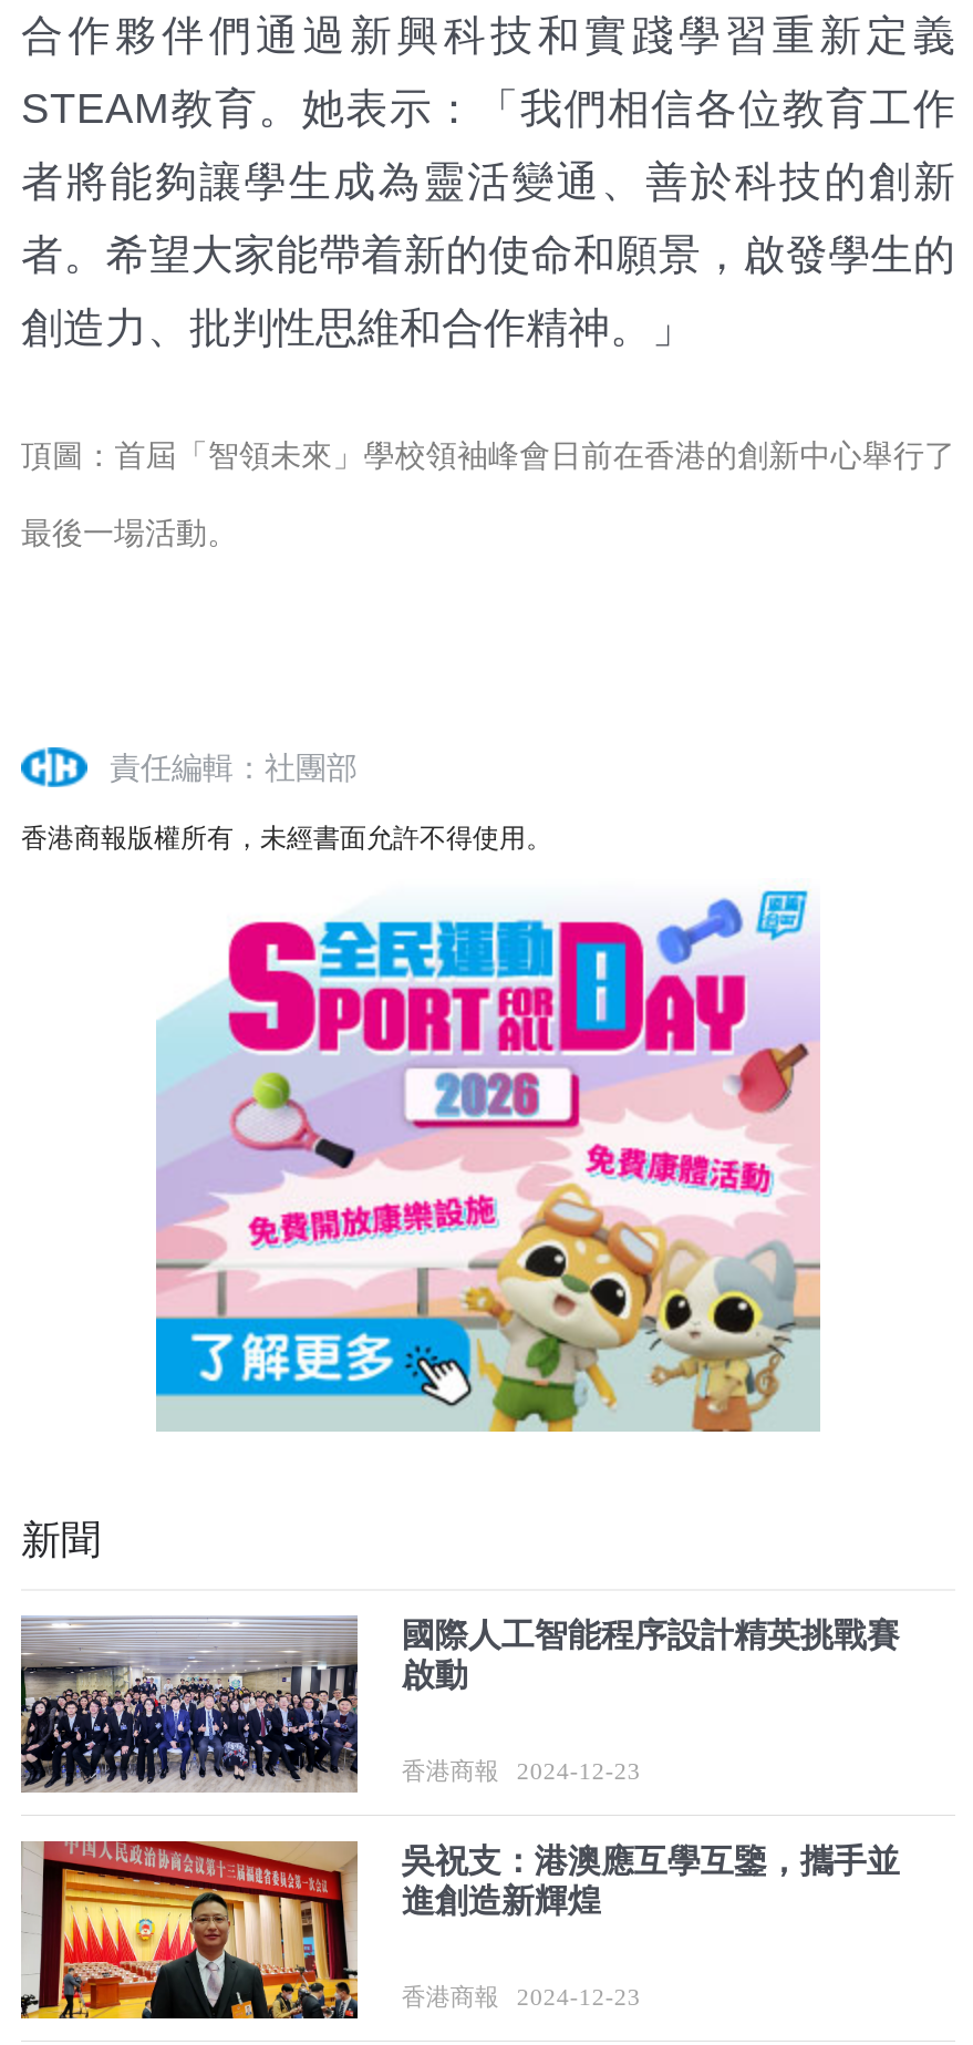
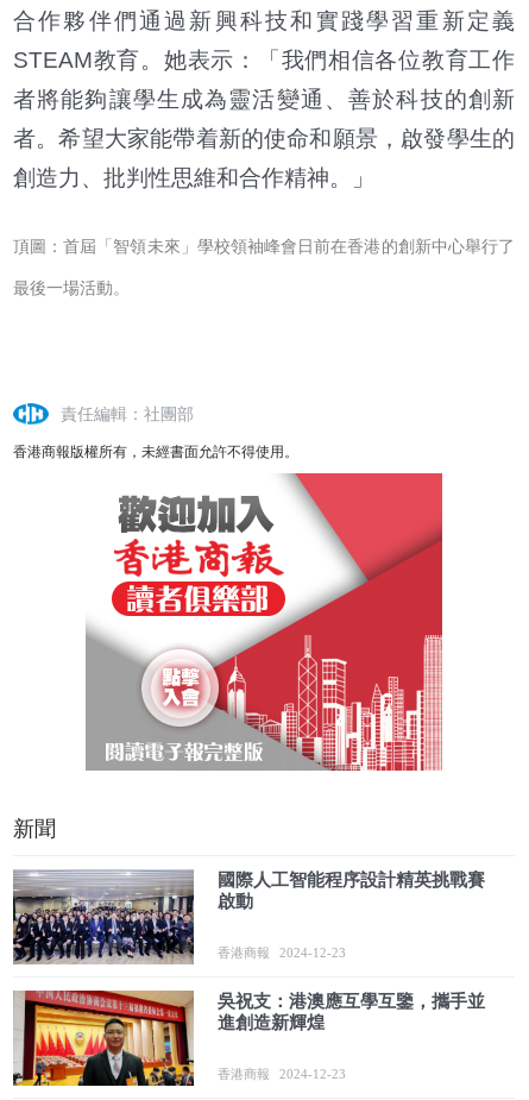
- [image]
+ [image]
